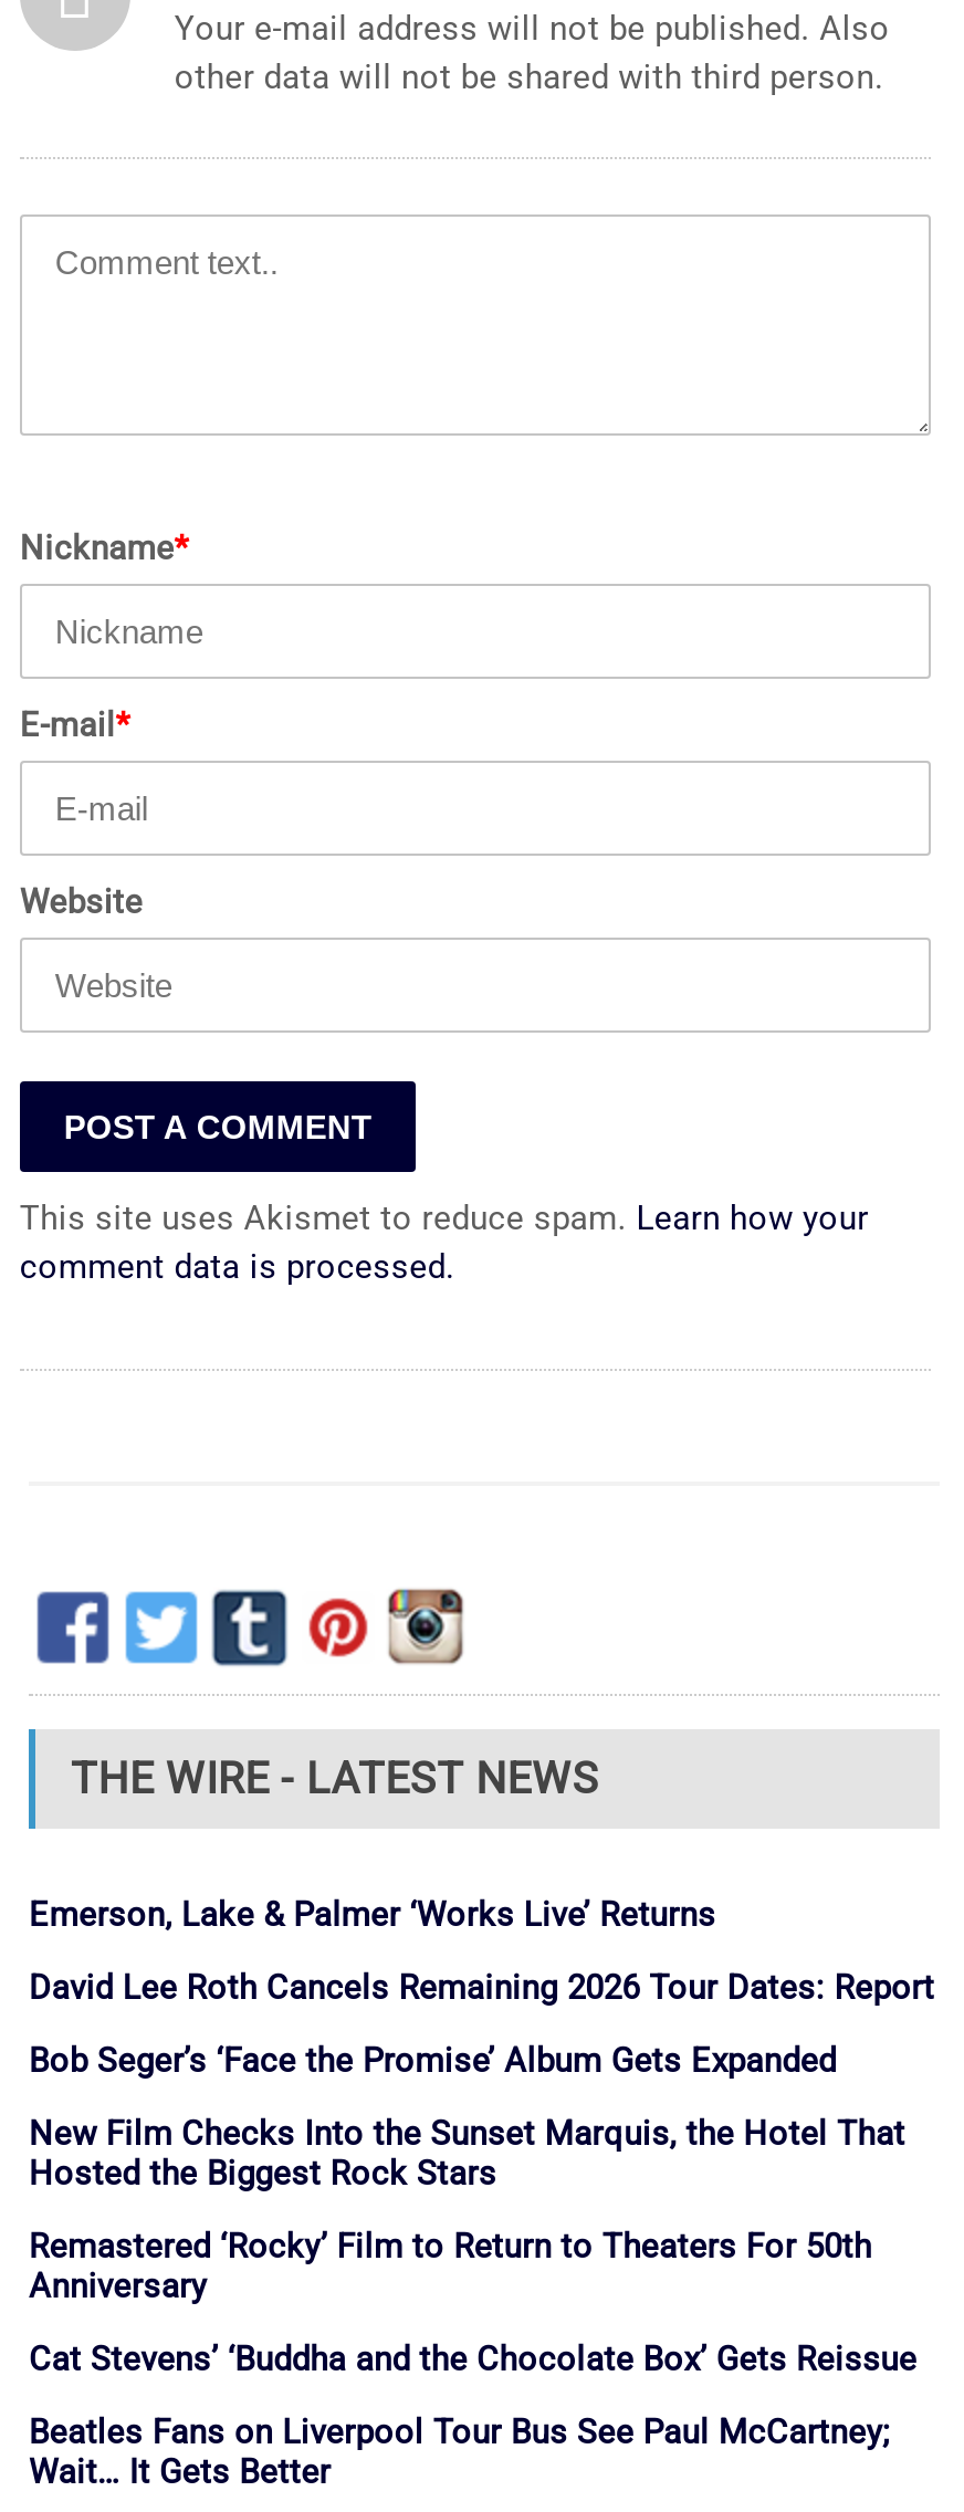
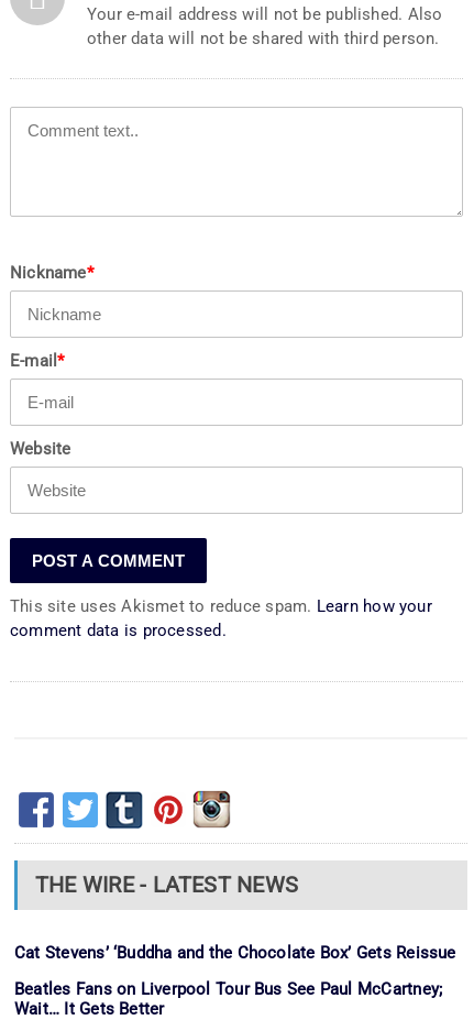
- Emerson, Lake & Palmer ‘Works Live’ Returns
- David Lee Roth Cancels Remaining 2026 Tour Dates: Report
- Bob Seger’s ‘Face the Promise’ Album Gets Expanded
- New Film Checks Into the Sunset Marquis, the Hotel That
- Hosted the Biggest Rock Stars
- Remastered ‘Rocky’ Film to Return to Theaters For 50th
- Anniversary
